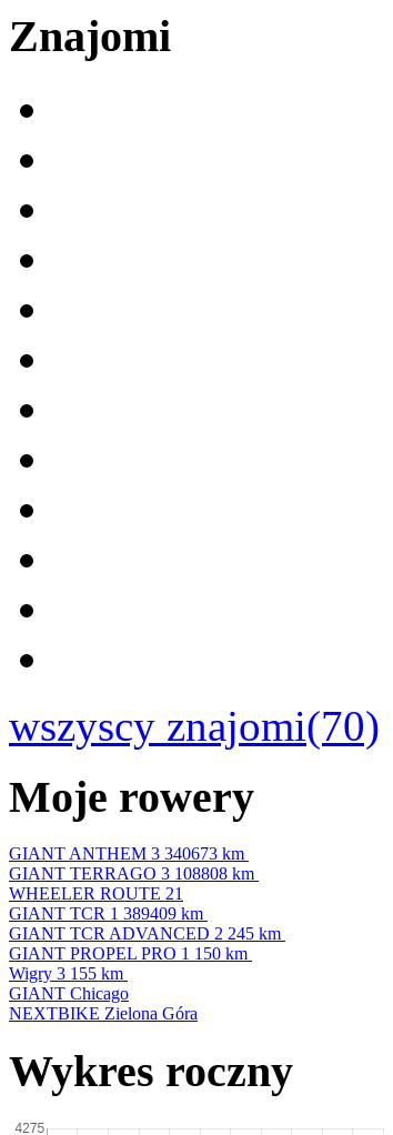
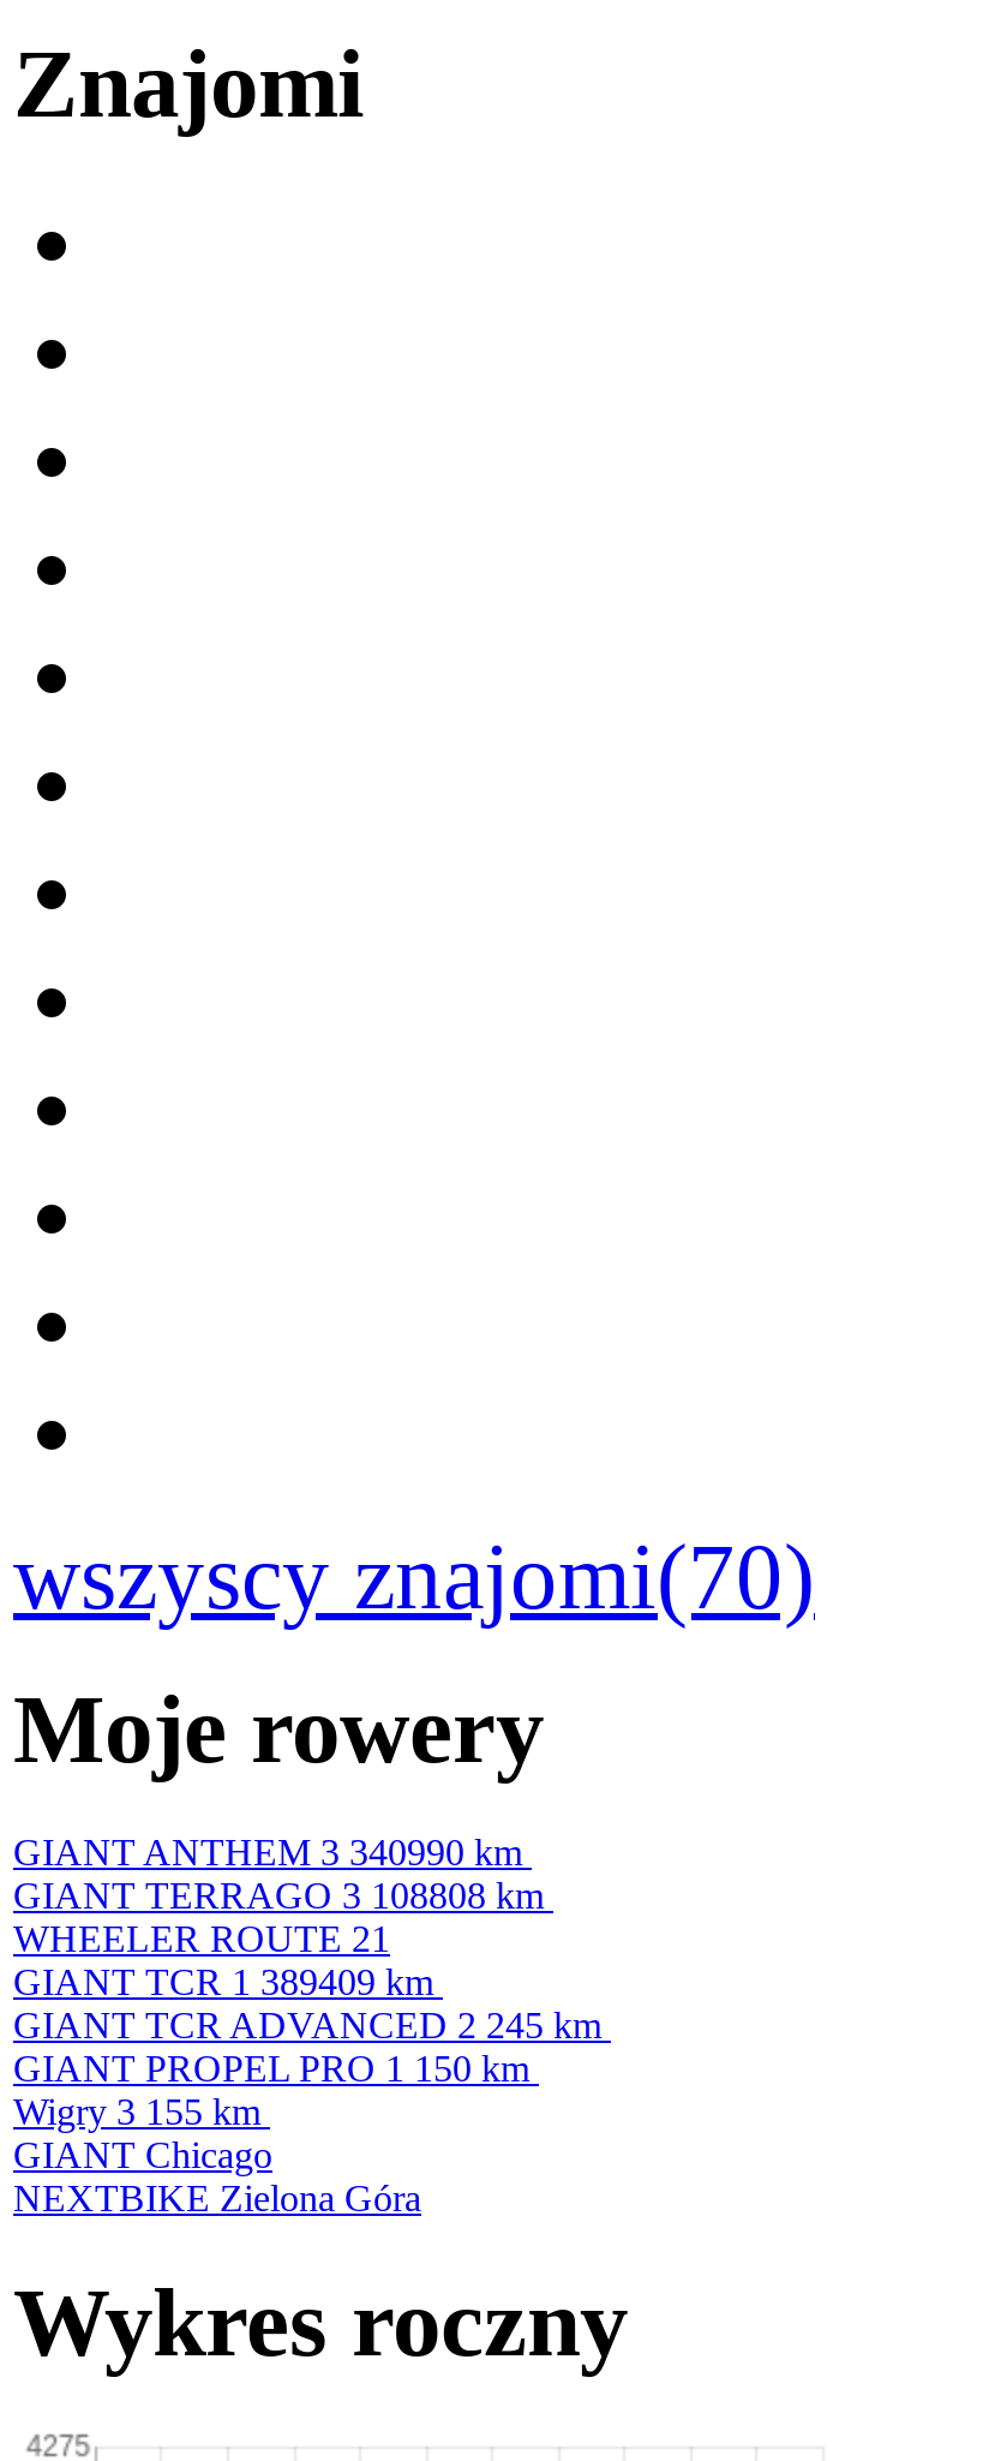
- GIANT ANTHEM 3 340673 km
+ GIANT ANTHEM 3 340990 km
